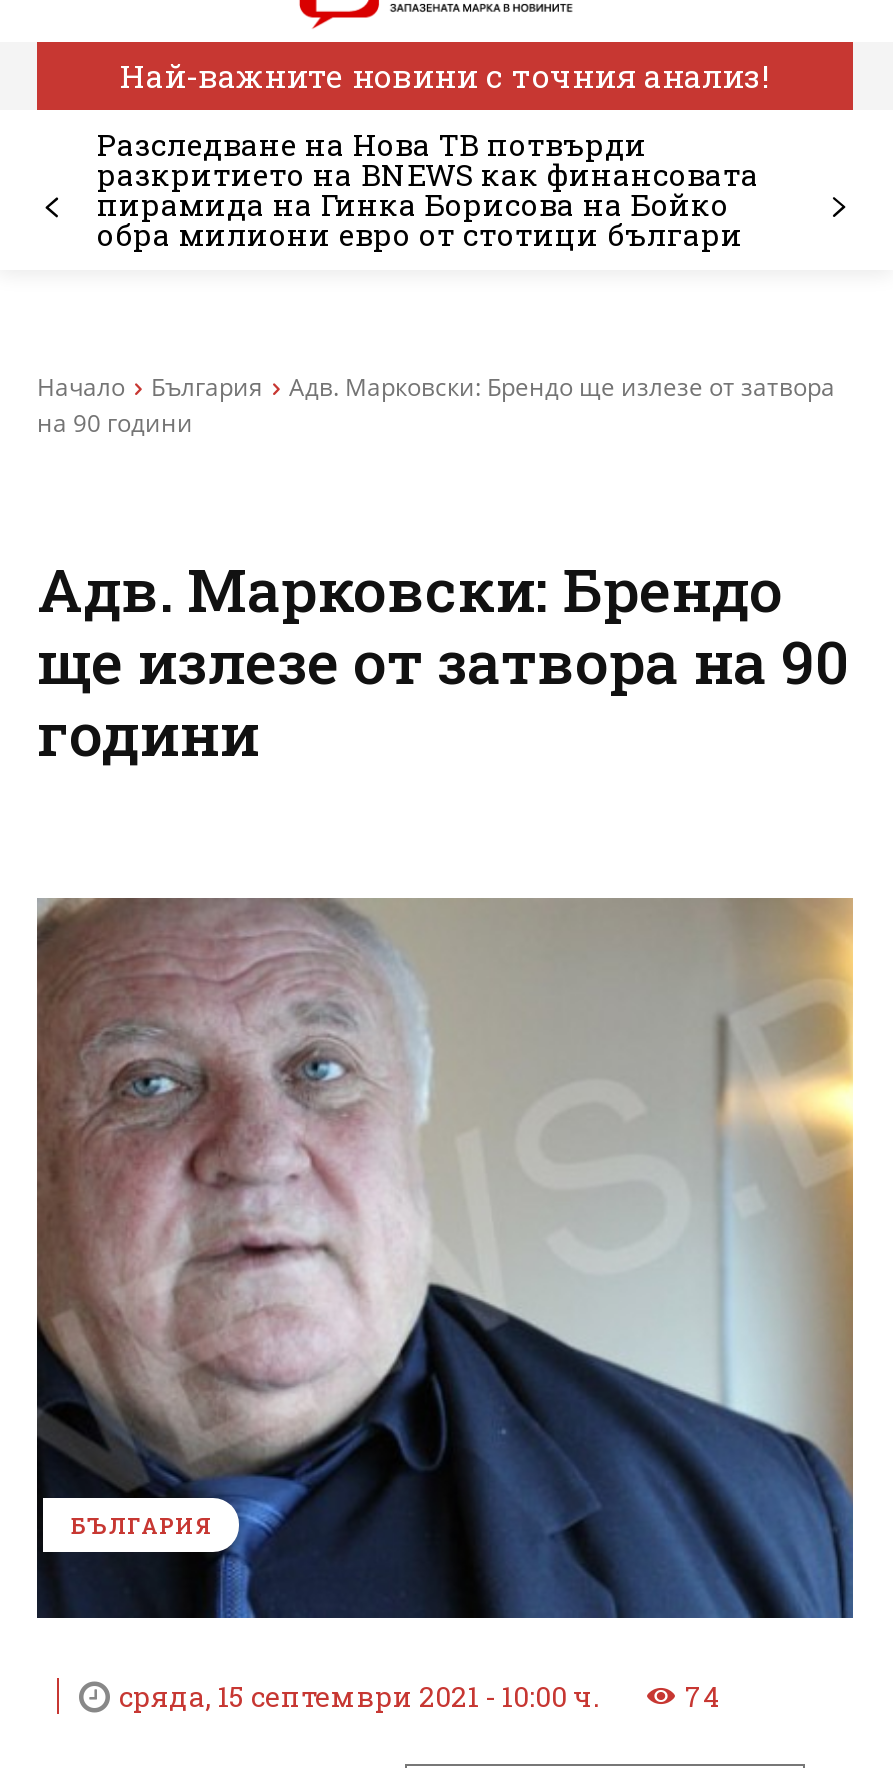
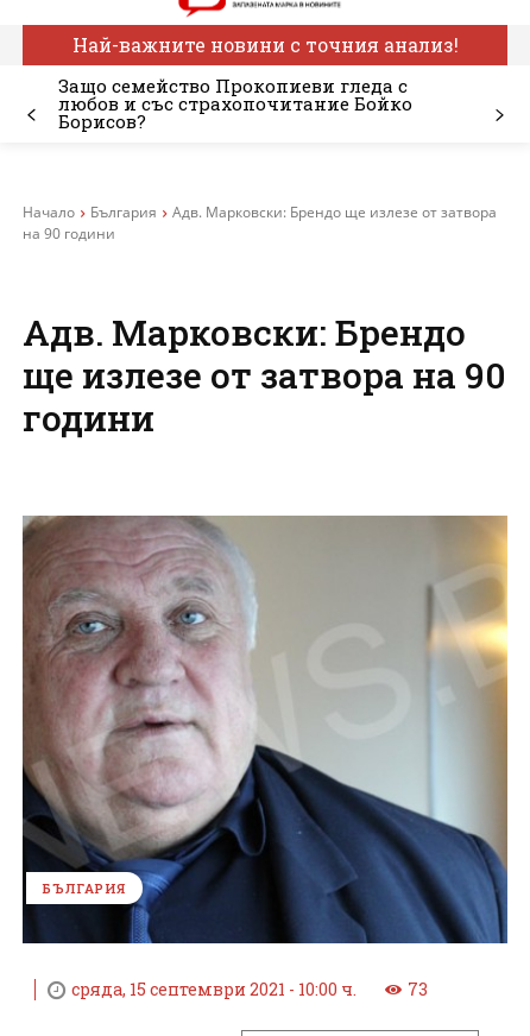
- Разследване на Нова ТВ потвърди
- разкритието на BNEWS как финансовата
- пирамида на Гинка Борисова на Бойко
- обра милиони евро от стотици българи
+ Защо семейство Прокопиеви гледа с
+ любов и със страхопочитание Бойко
+ Борисов?

- 74
+ 73
